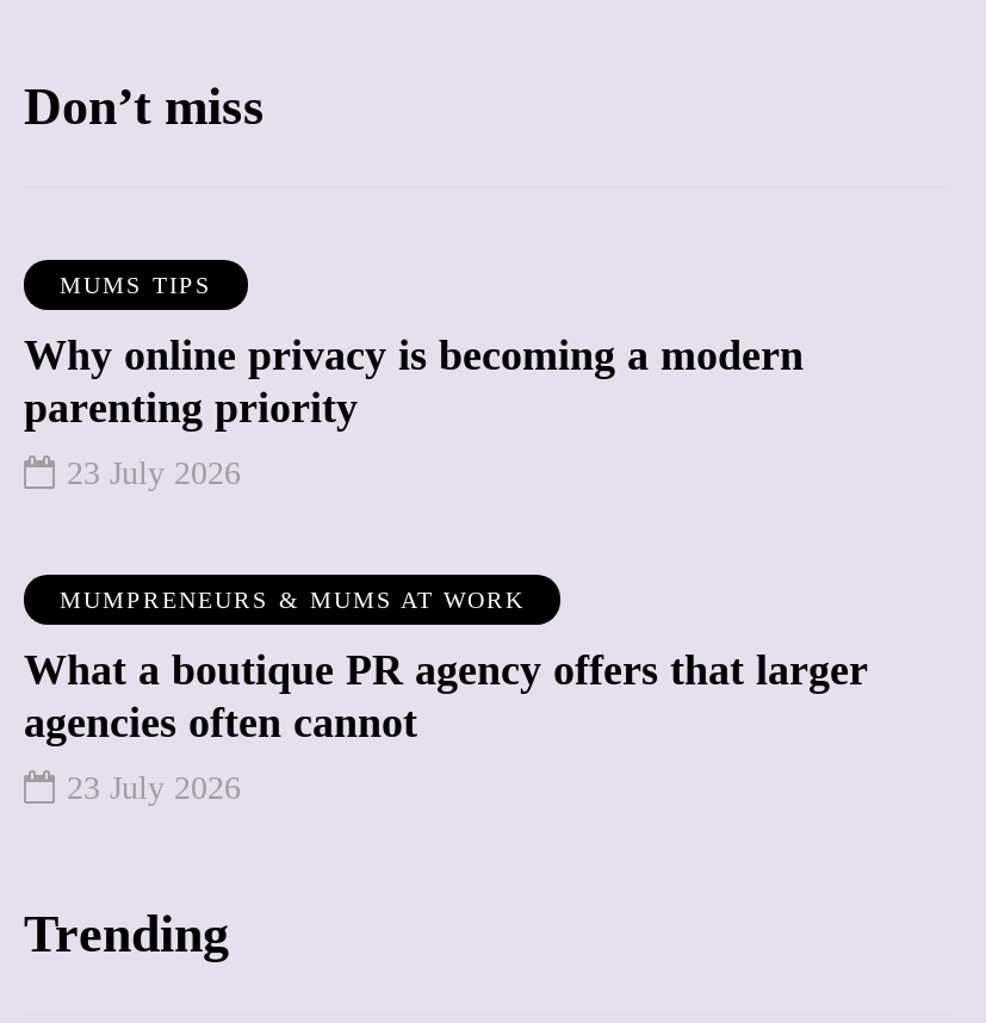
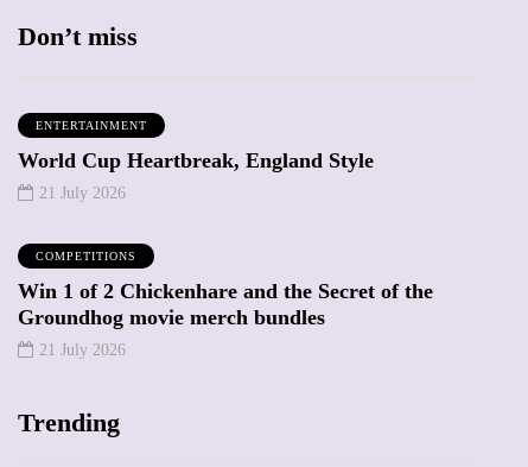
- MUMS TIPS
+ ENTERTAINMENT

- Why online privacy is becoming a modern
- parenting priority
+ World Cup Heartbreak, England Style

- 23 July 2026
+ 21 July 2026

- MUMPRENEURS & MUMS AT WORK
+ COMPETITIONS

- What a boutique PR agency offers that larger
- agencies often cannot
+ Win 1 of 2 Chickenhare and the Secret of the
+ Groundhog movie merch bundles

- 23 July 2026
+ 21 July 2026
